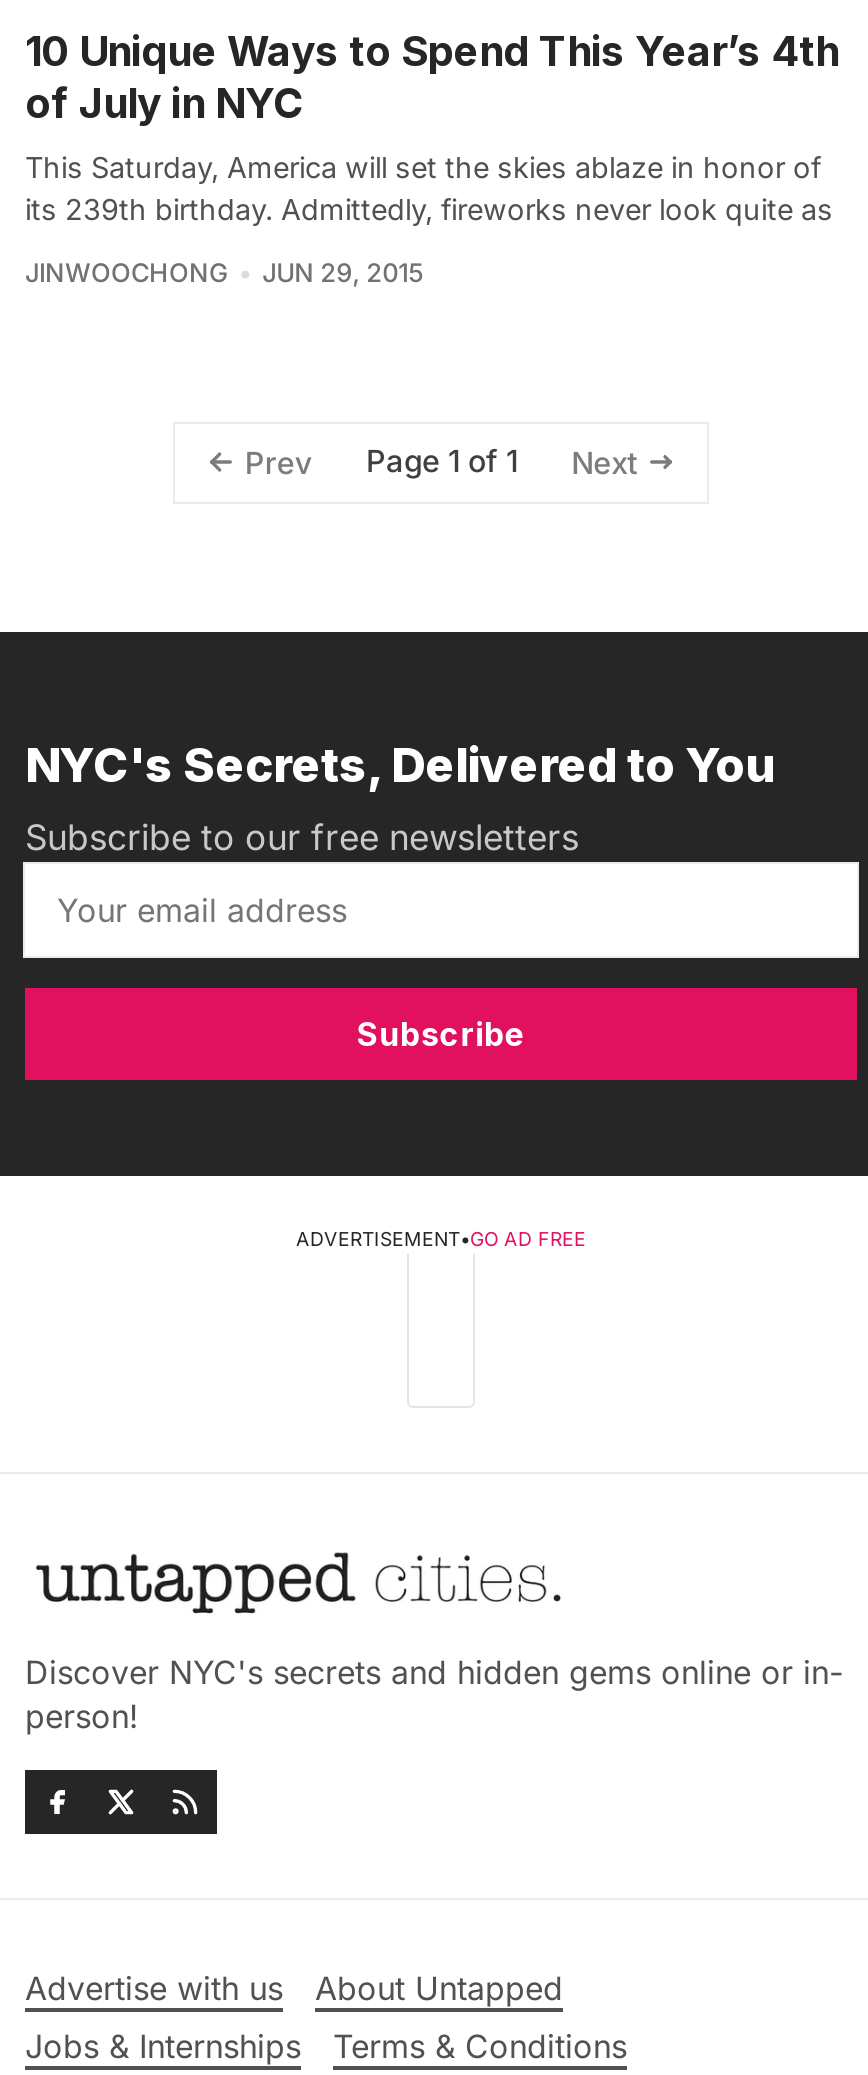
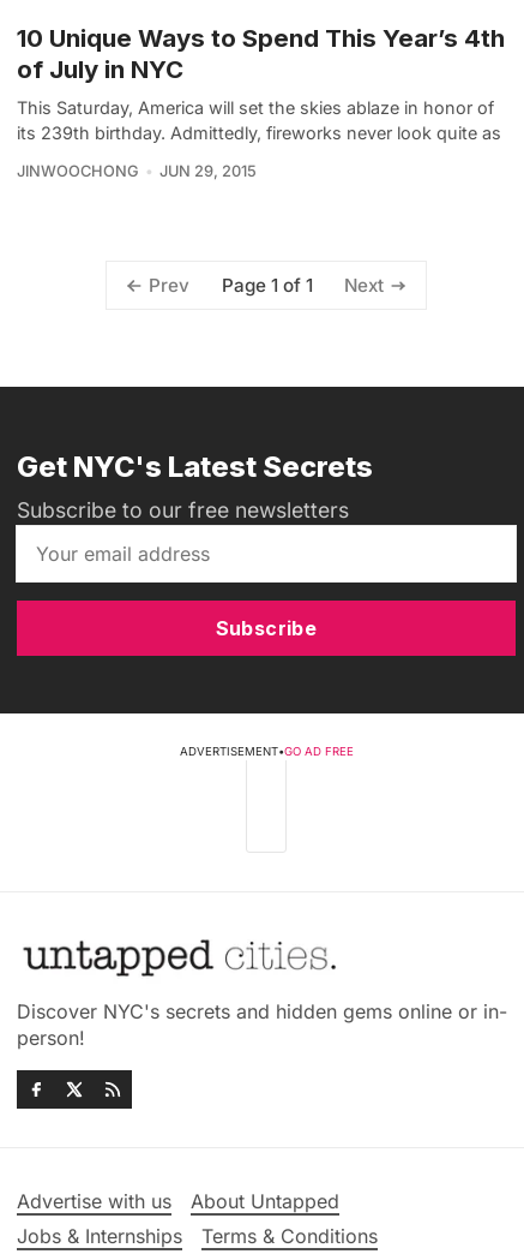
- NYC's Secrets, Delivered to You
+ Get NYC's Latest Secrets
